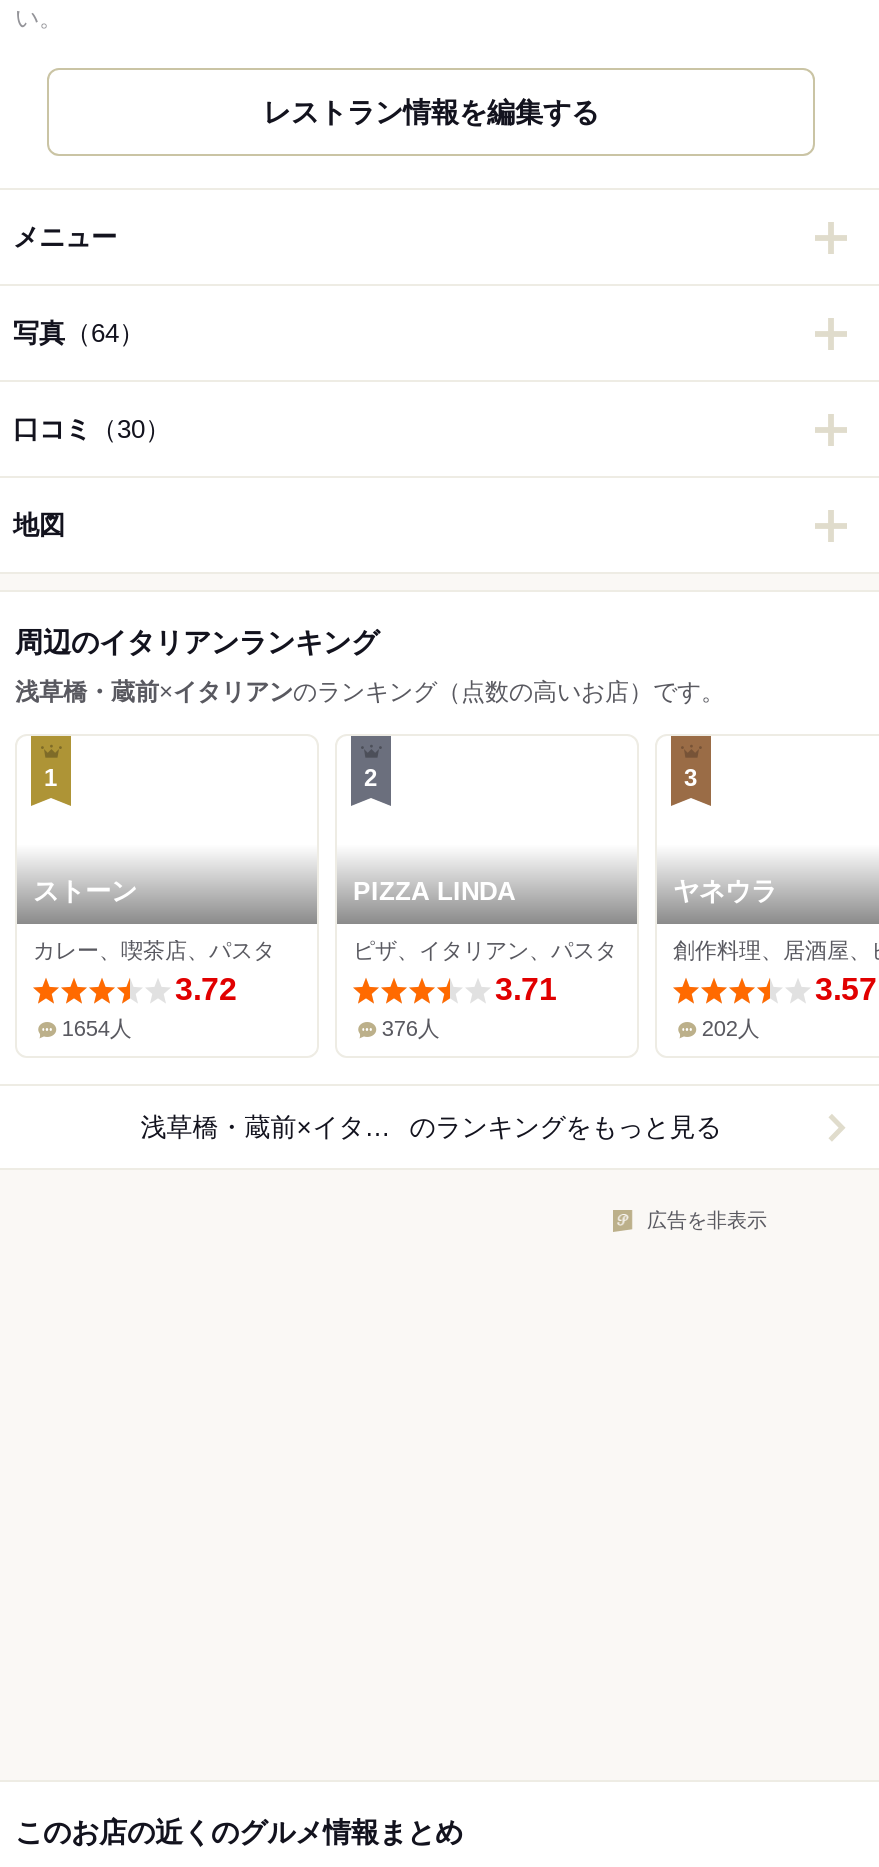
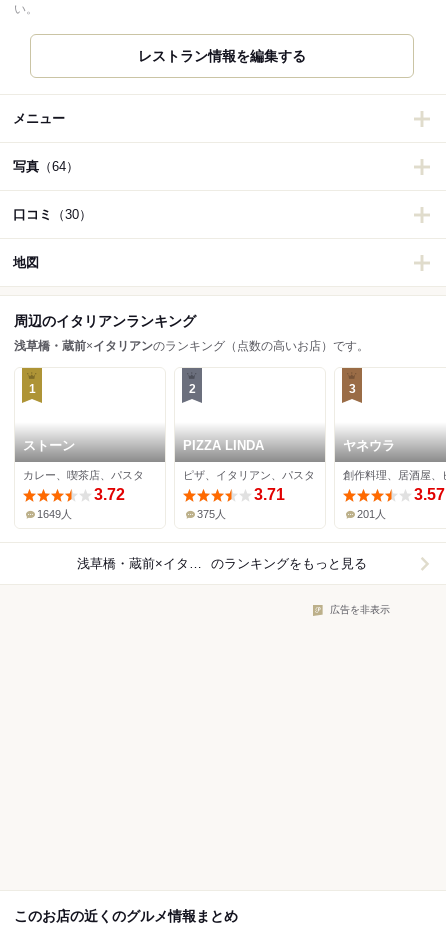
- 1654人
+ 1649人

- 376人
+ 375人

- 202人
+ 201人
